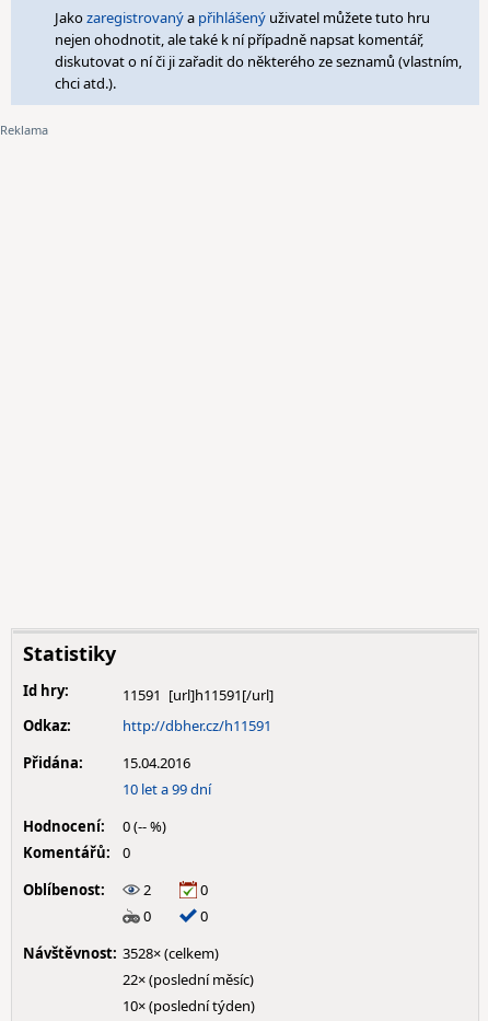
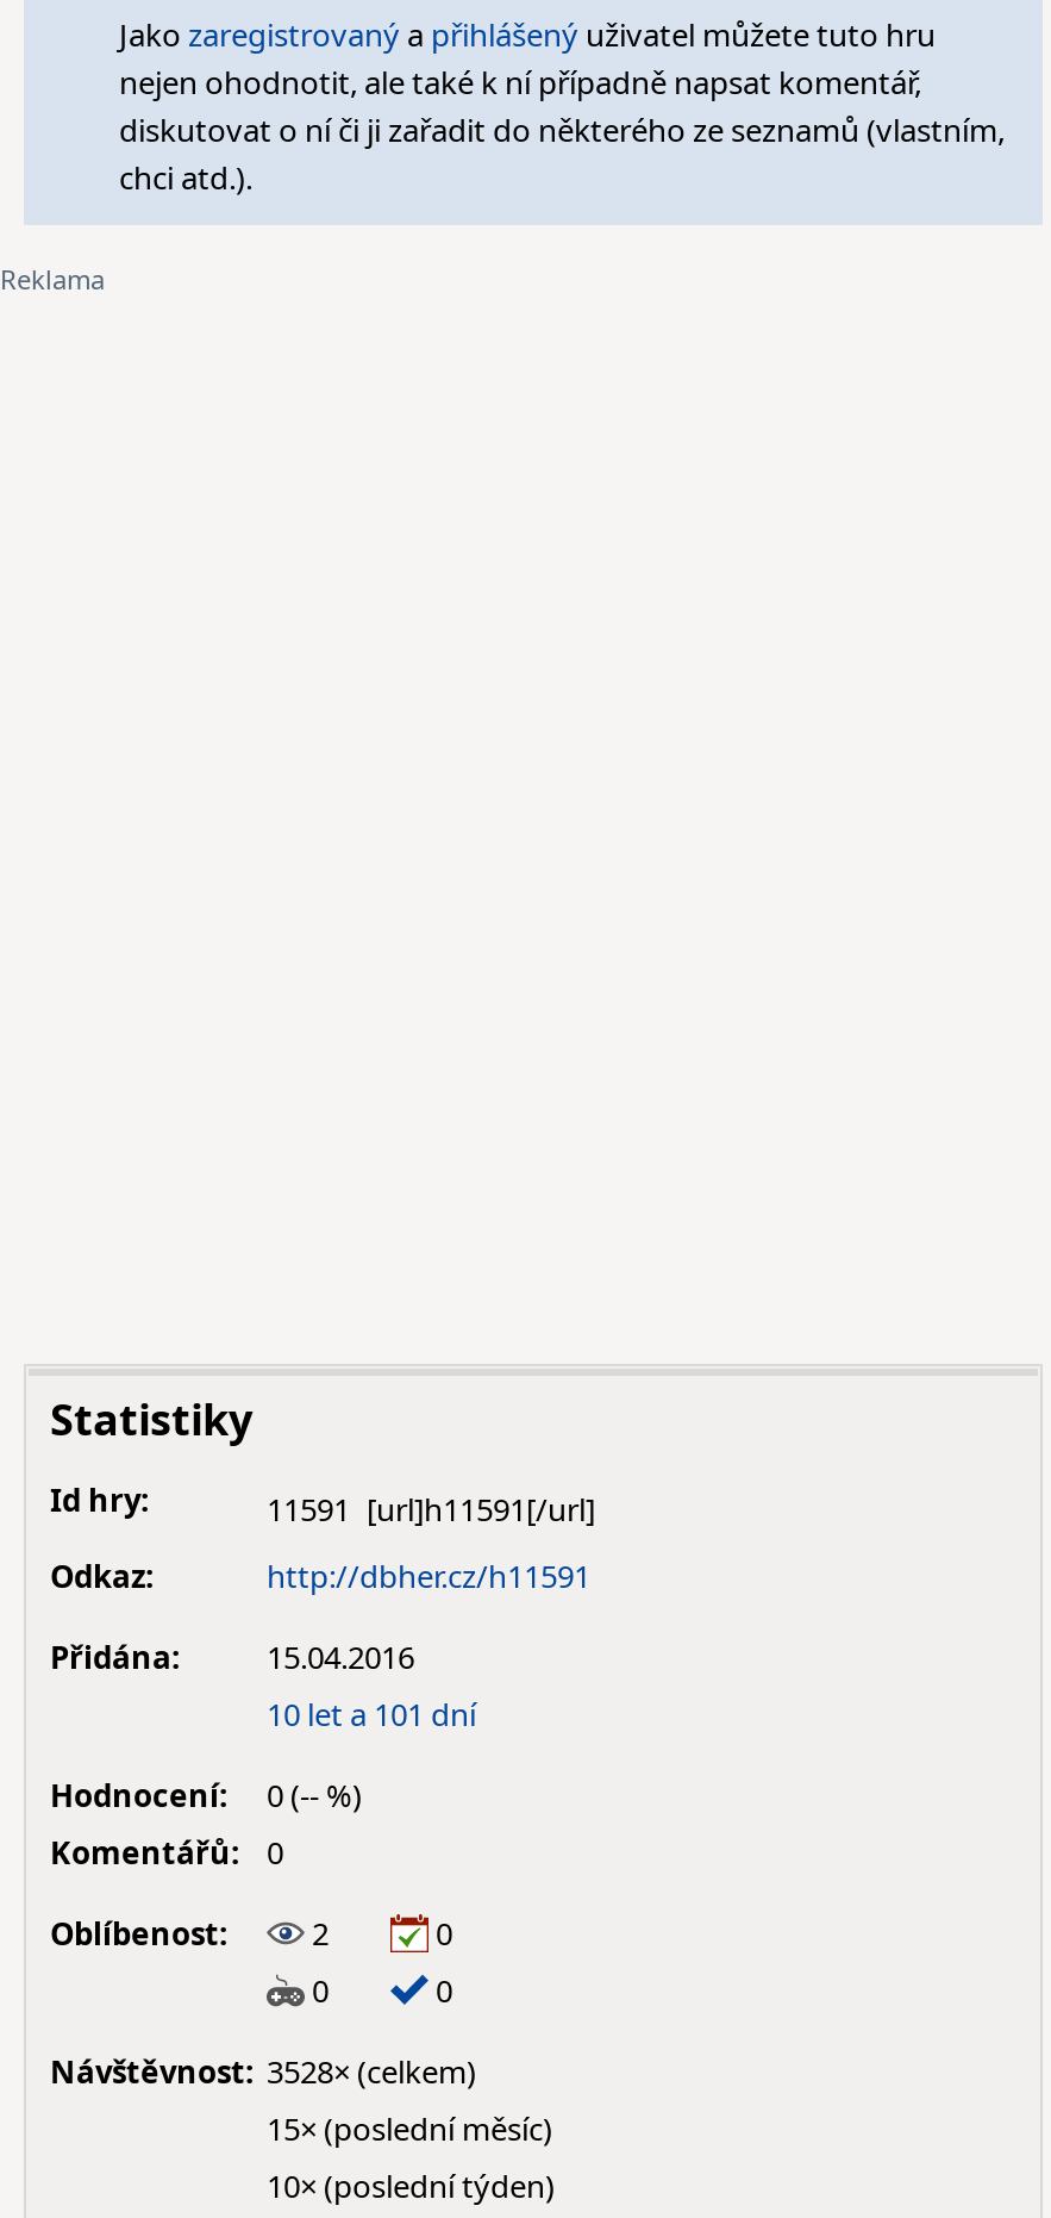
- 10 let a 99 dní
+ 10 let a 101 dní

- 22× (poslední měsíc)
+ 15× (poslední měsíc)
